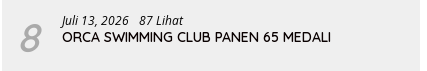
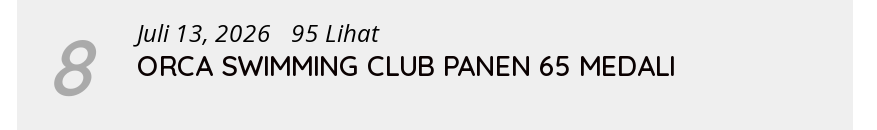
- 8 Juli 13, 2026 87 Lihat ORCA SWIMMING CLUB PANEN 65 MEDALI
+ 8 Juli 13, 2026 95 Lihat ORCA SWIMMING CLUB PANEN 65 MEDALI
